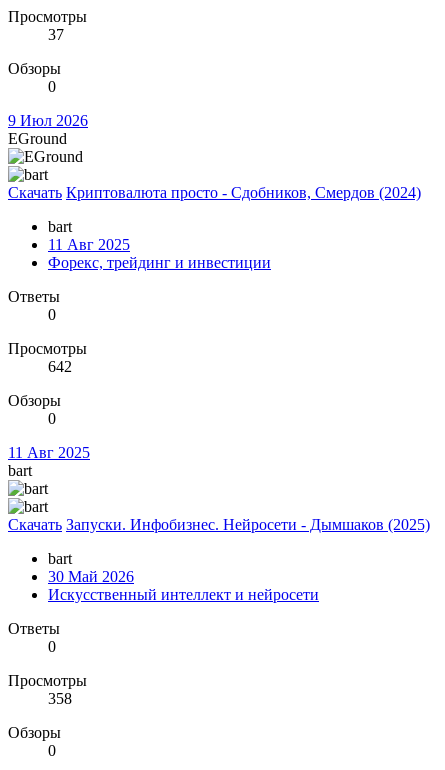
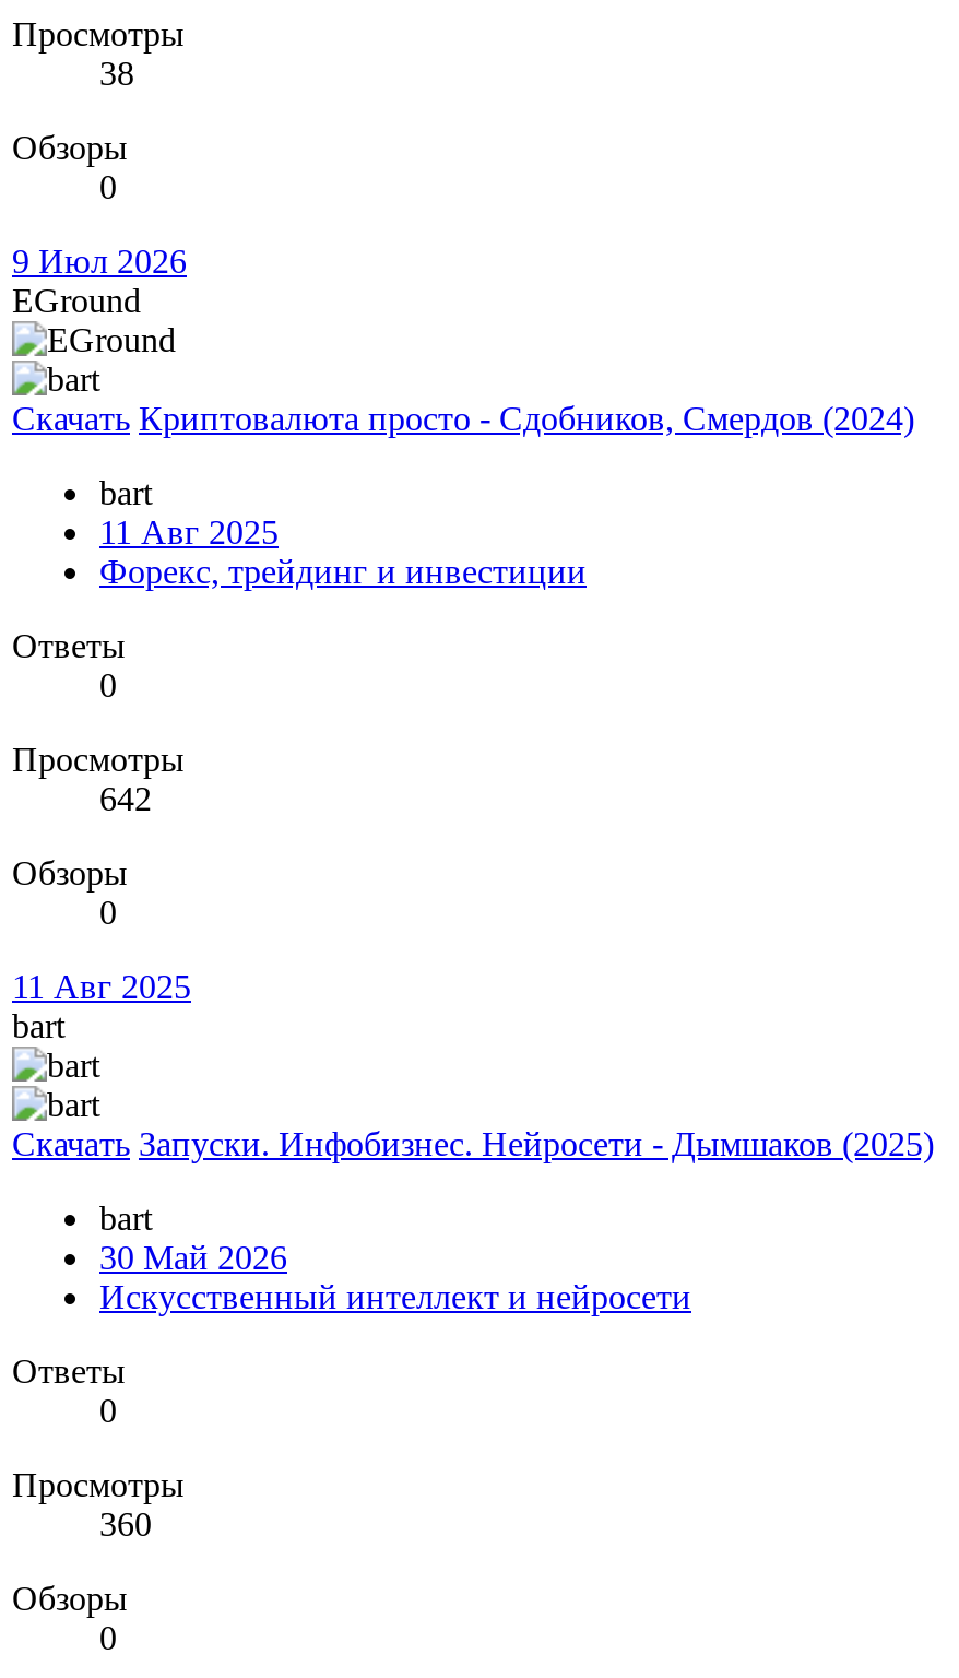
- 37
+ 38

- 358
+ 360
